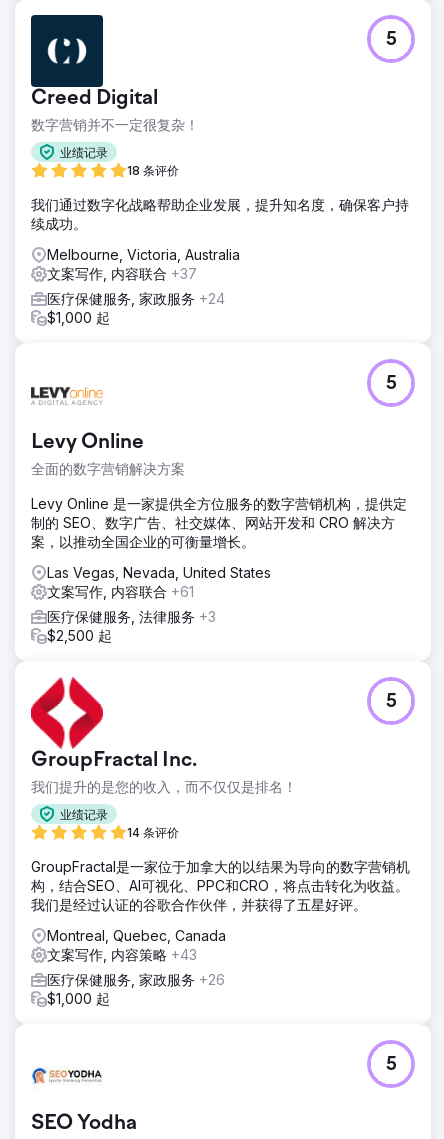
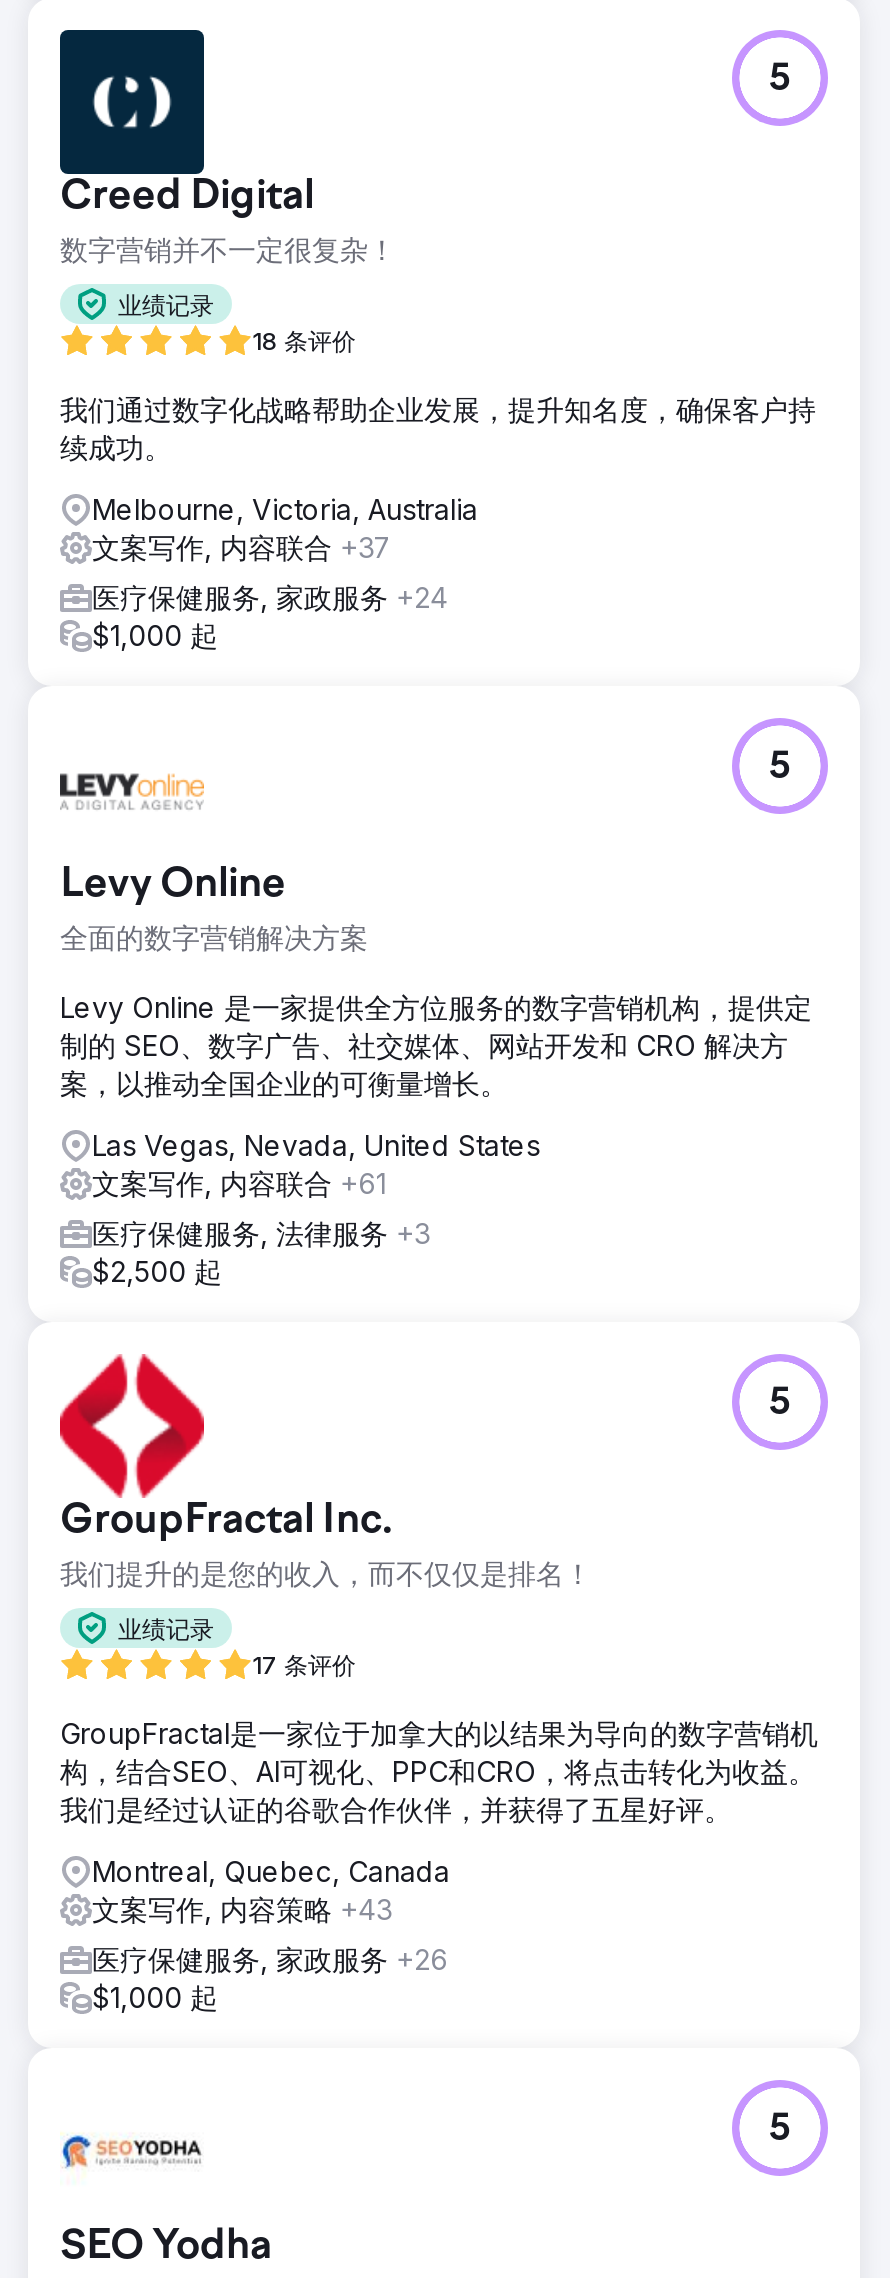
- 14 条评价
+ 17 条评价
